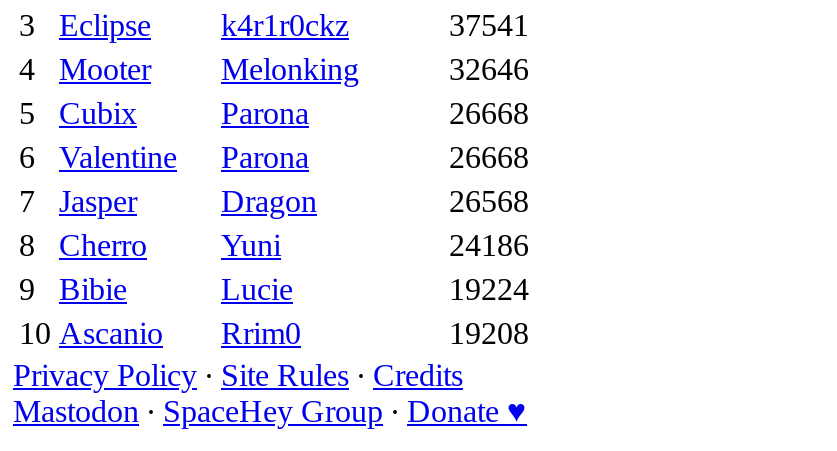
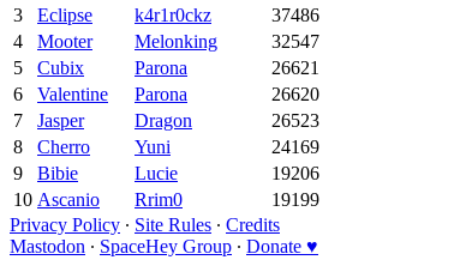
- 37541
+ 37486

- 32646
+ 32547

- 26668
+ 26621

- 26668
+ 26620

- 26568
+ 26523

- 24186
+ 24169

- 19224
+ 19206

- 19208
+ 19199
